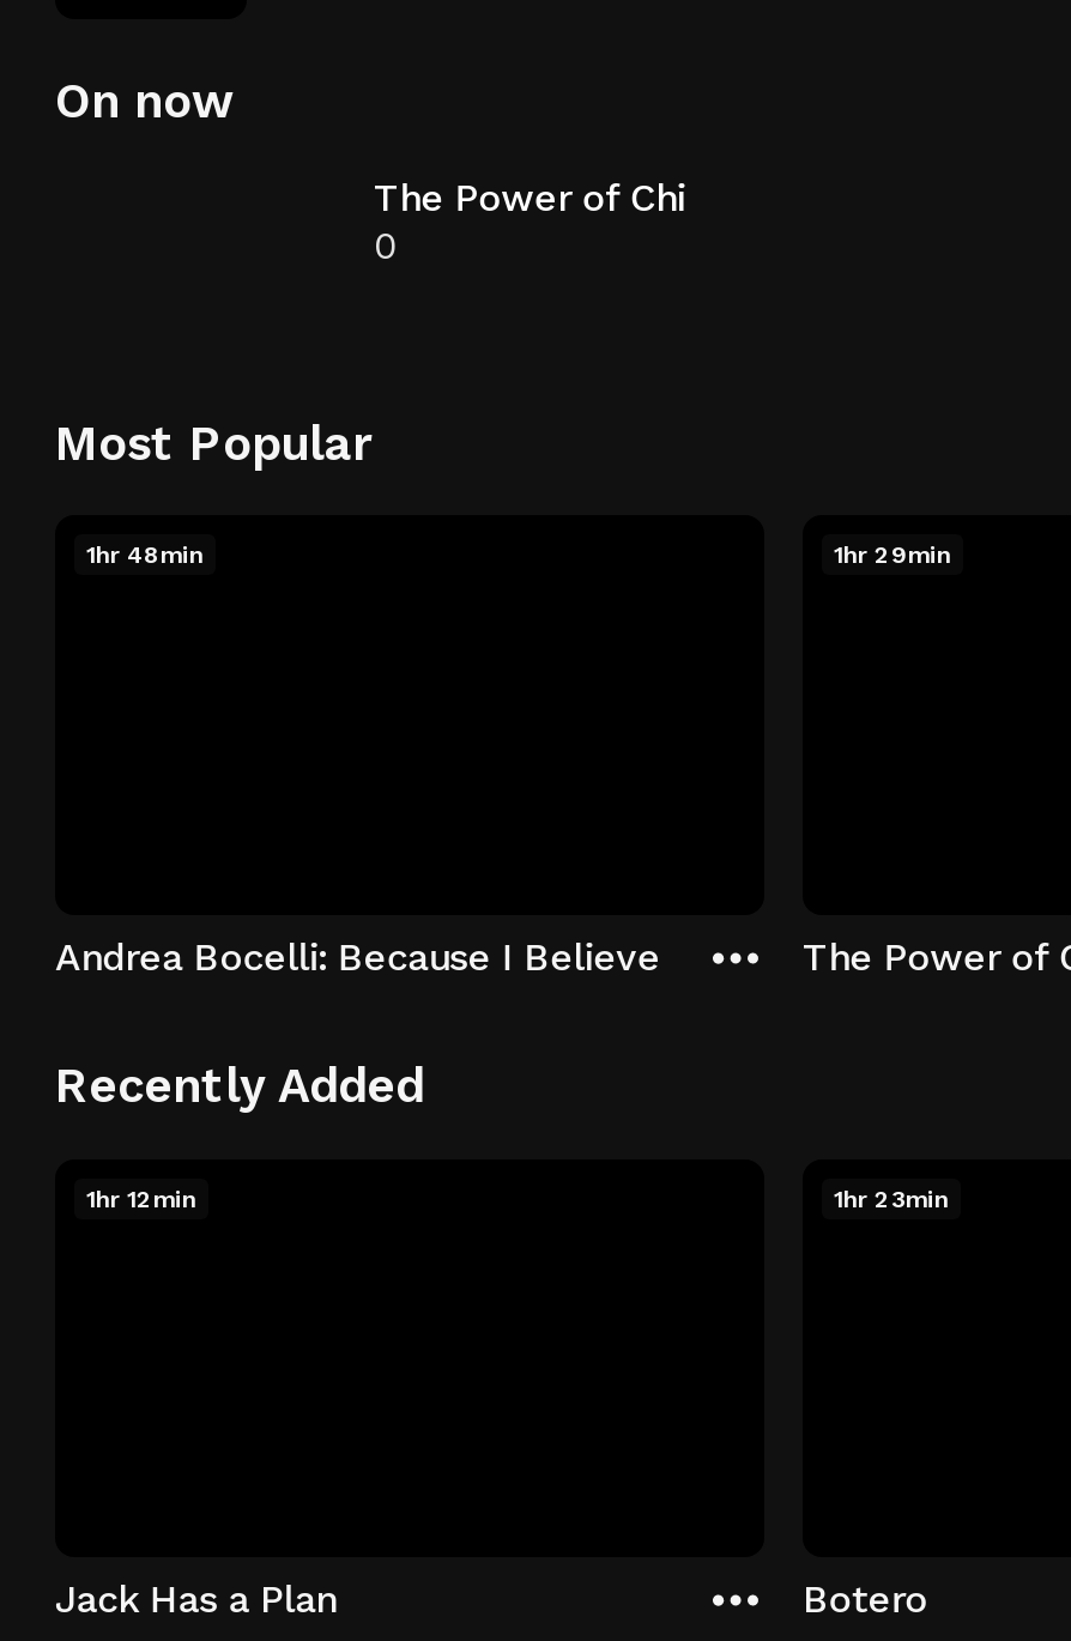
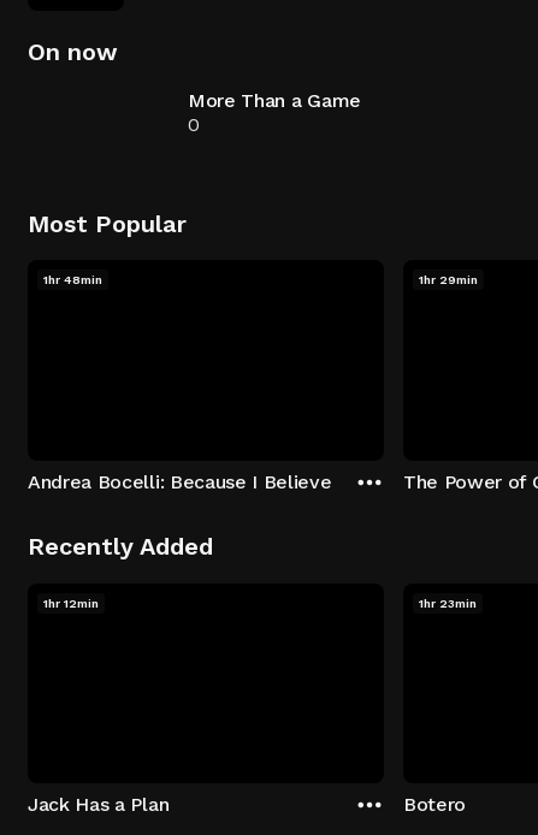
- The Power of Chi
+ More Than a Game
